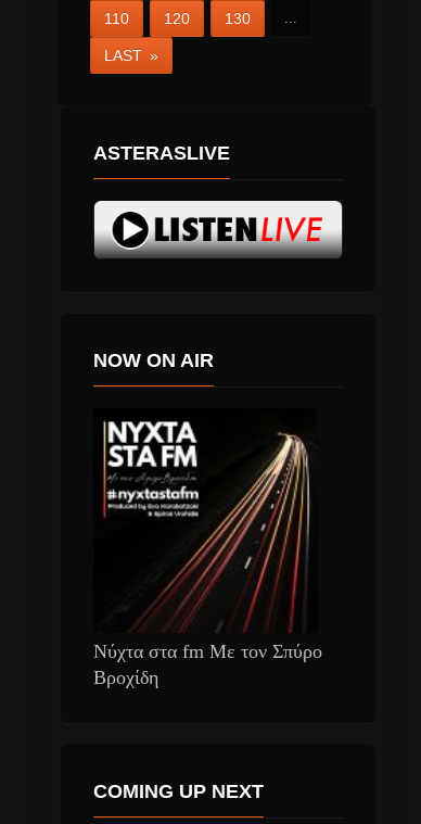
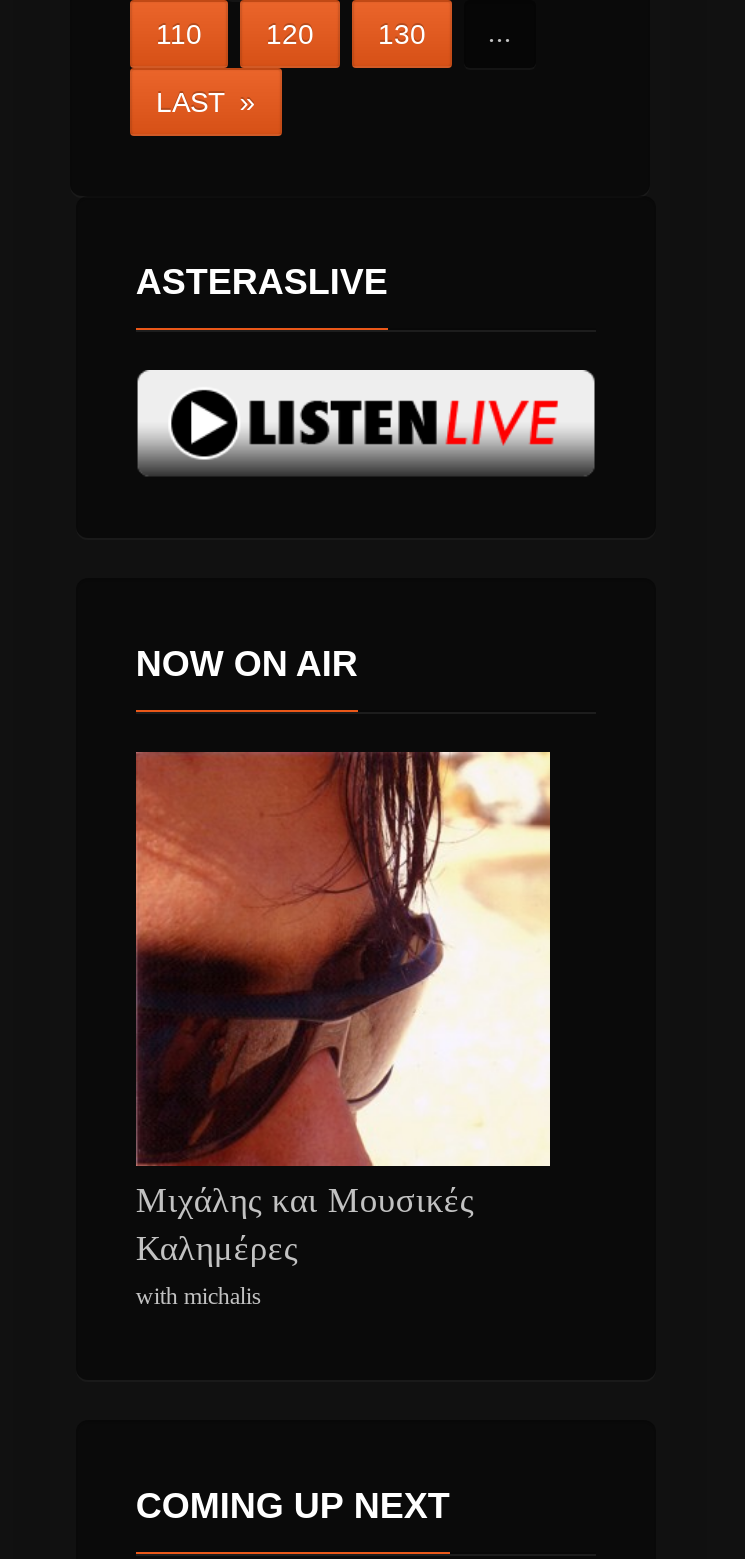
- [image]
- Νύχτα στα fm Με τον Σπύρο
- Βροχίδη
+ [image]
+ Μιχάλης και Μουσικές
+ Καλημέρες
+ with michalis
